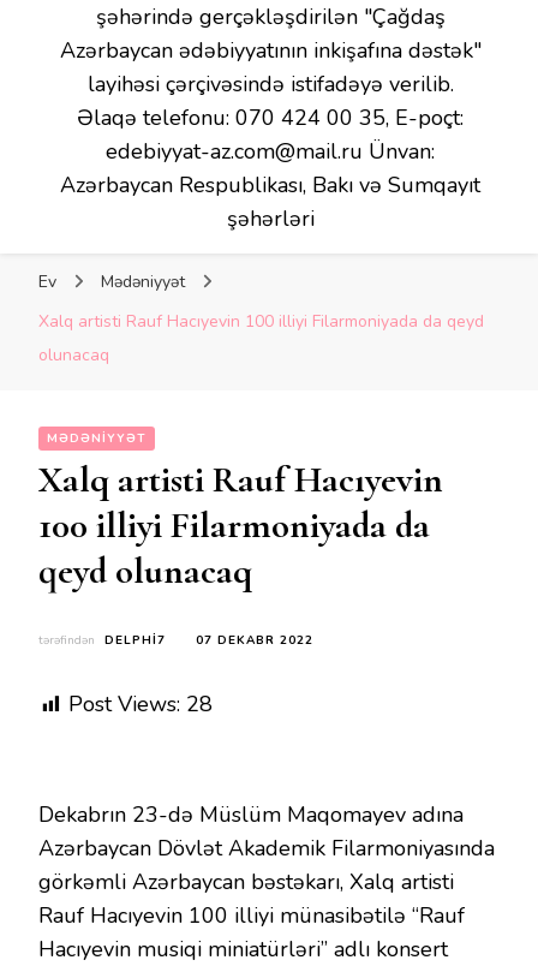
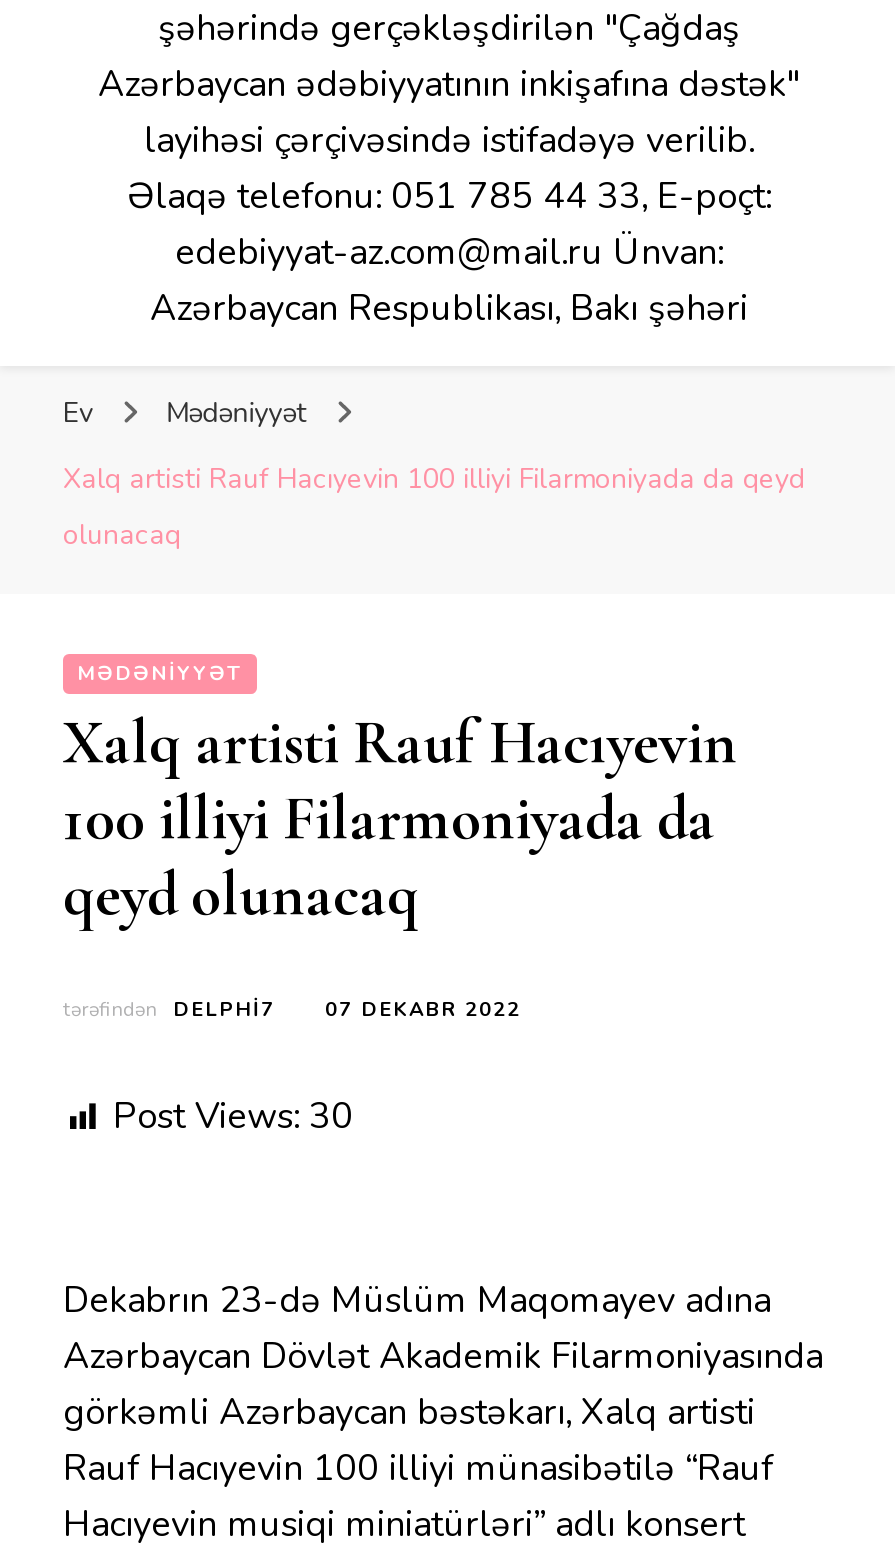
- Əlaqə telefonu: 070 424 00 35, E-poçt:
+ Əlaqə telefonu: 051 785 44 33, E-poçt:

- Azərbaycan Respublikası, Bakı və Sumqayıt
- şəhərləri
+ Azərbaycan Respublikası, Bakı şəhəri

- Post Views: 28
+ Post Views: 30
